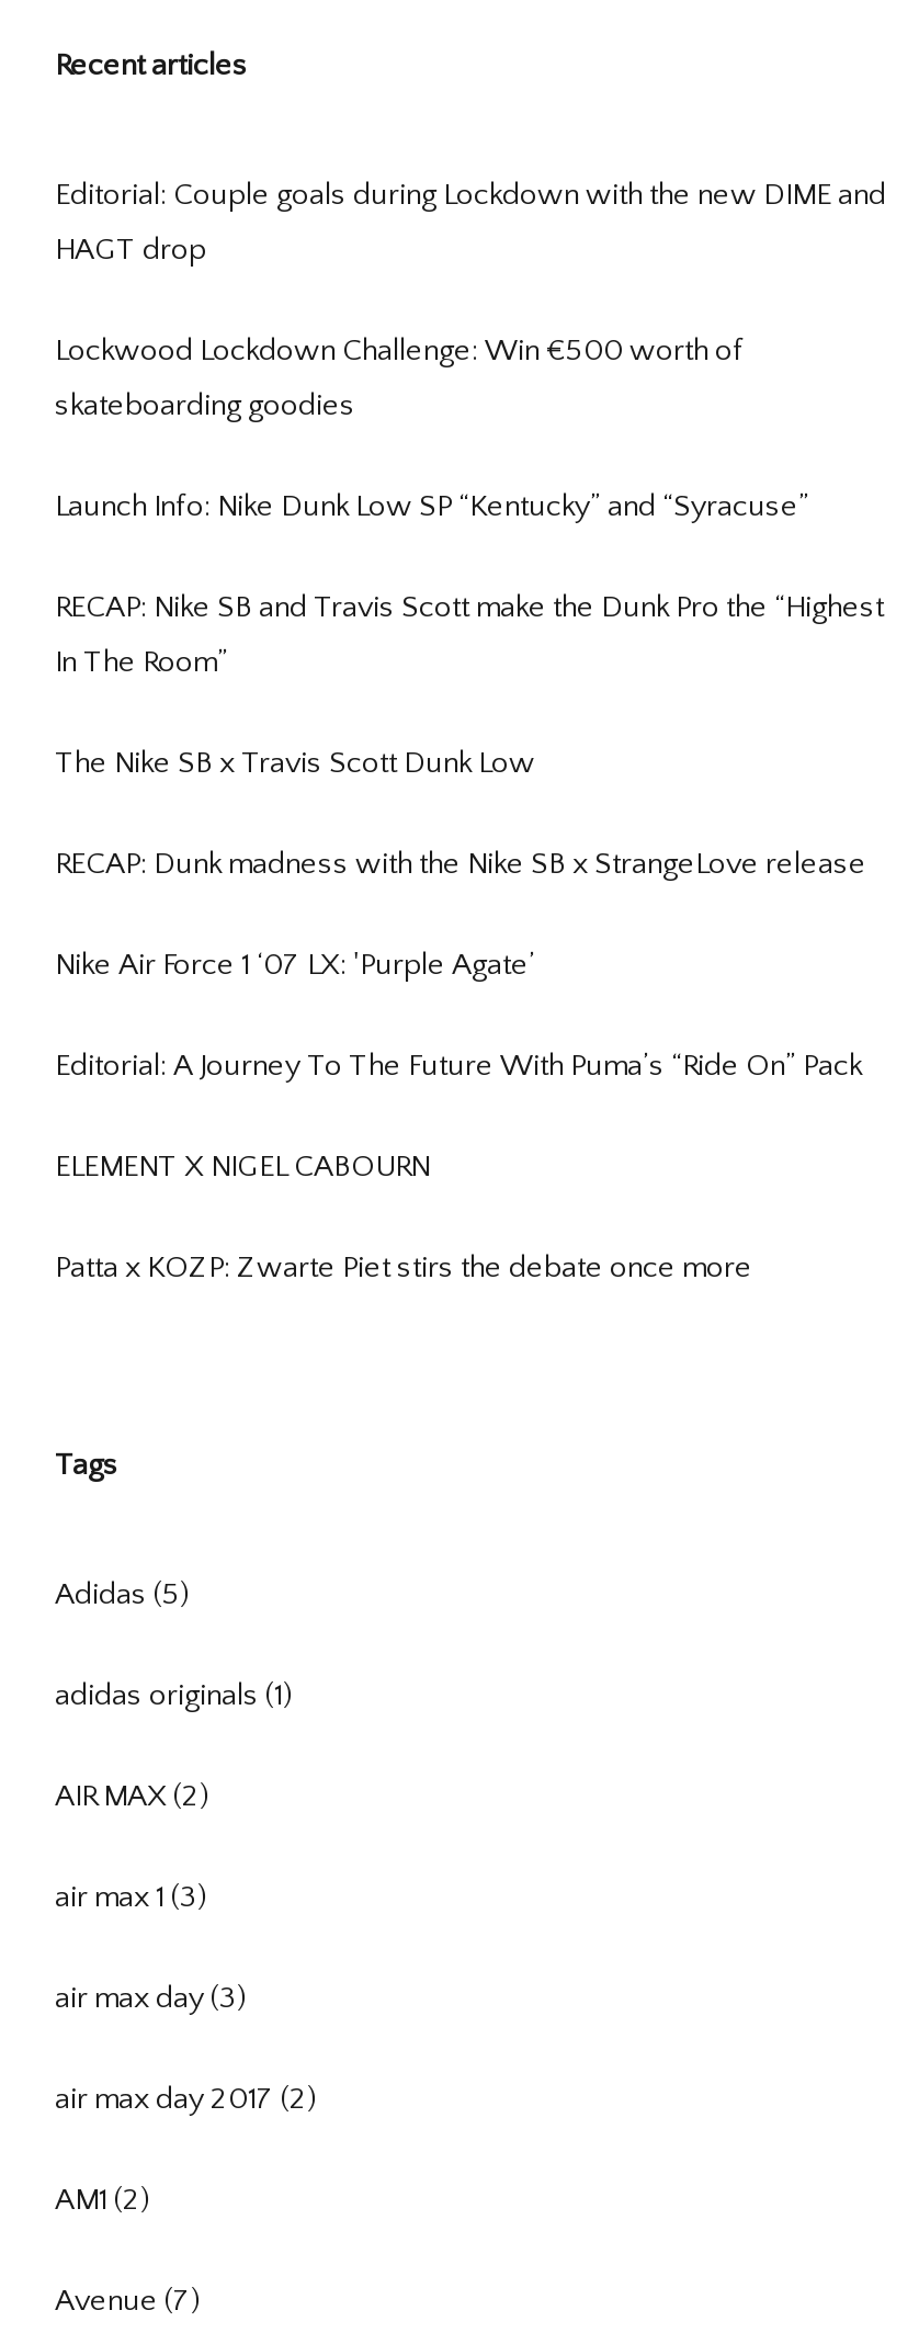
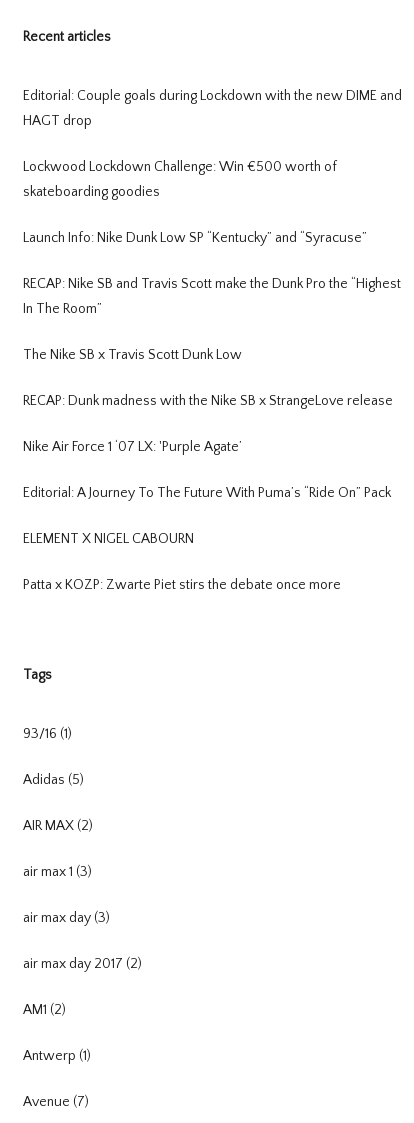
+ 93/16 (1)

- adidas originals (1)

+ Antwerp (1)
